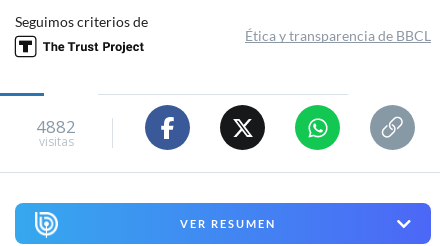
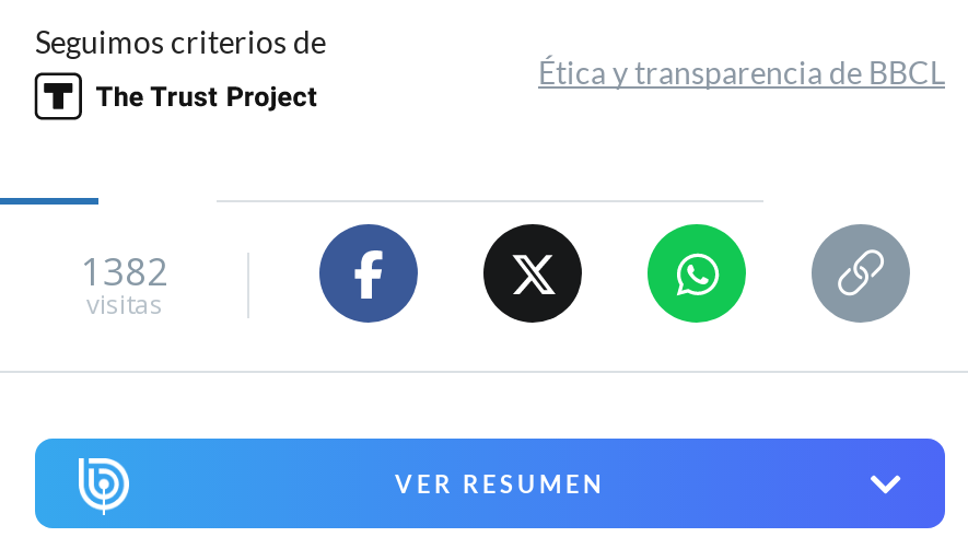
- 4882
+ 1382
